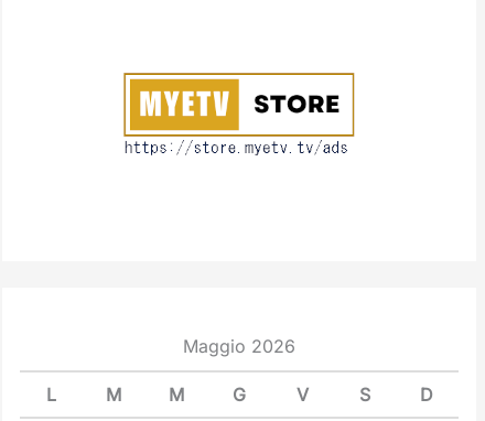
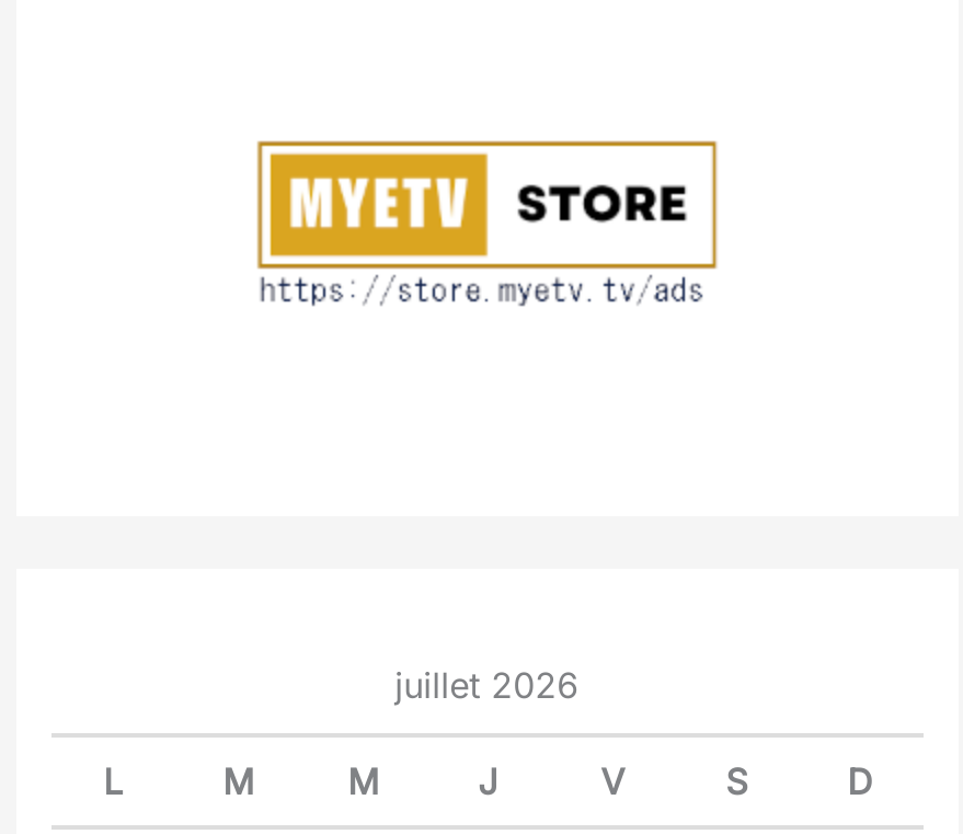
- Maggio 2026
+ juillet 2026

- G
+ J
